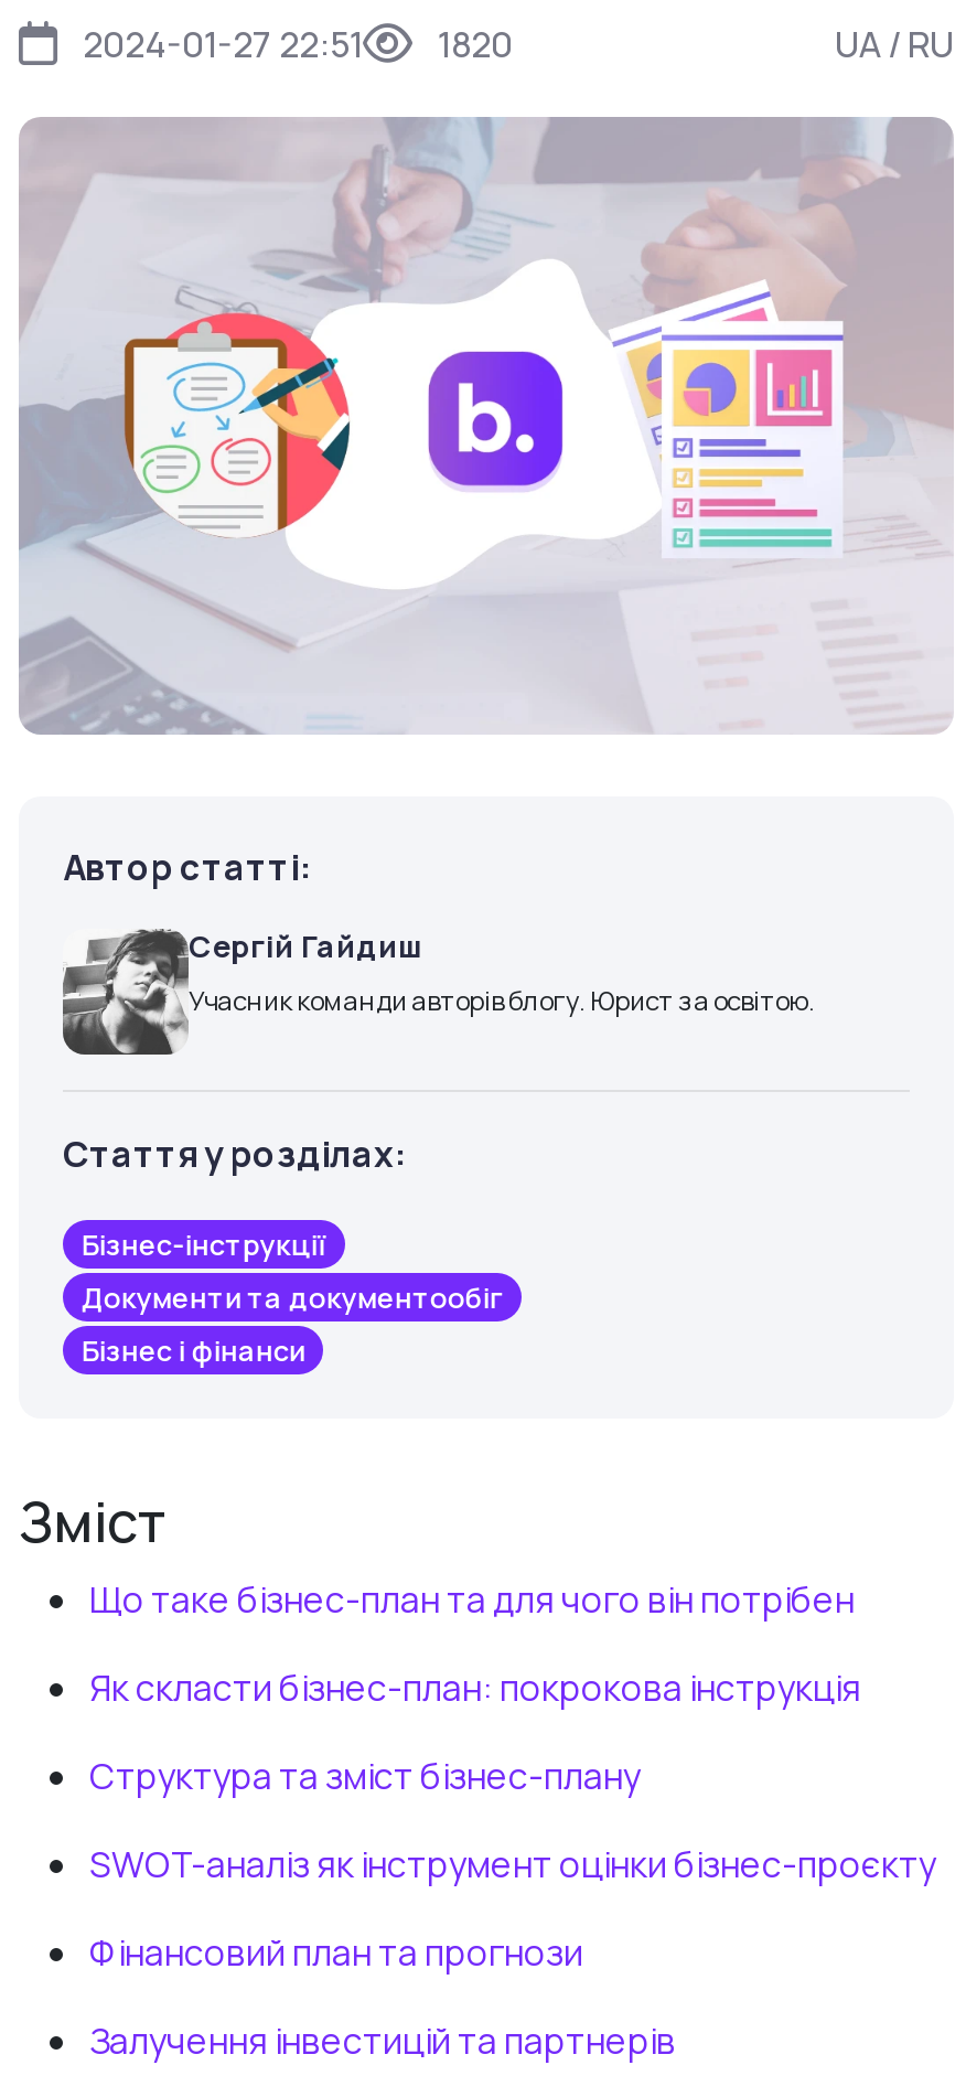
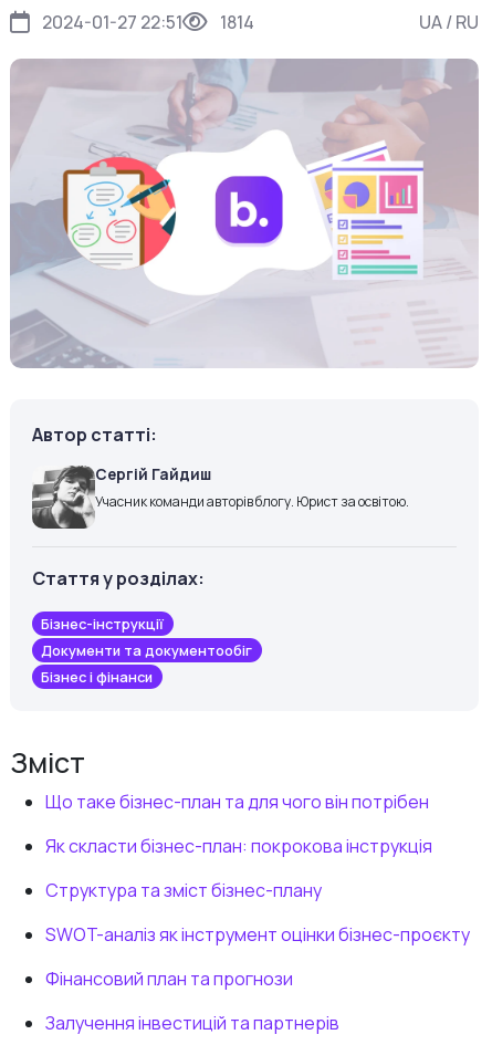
- 2024-01-27 22:51 1820
+ 2024-01-27 22:51 1814
